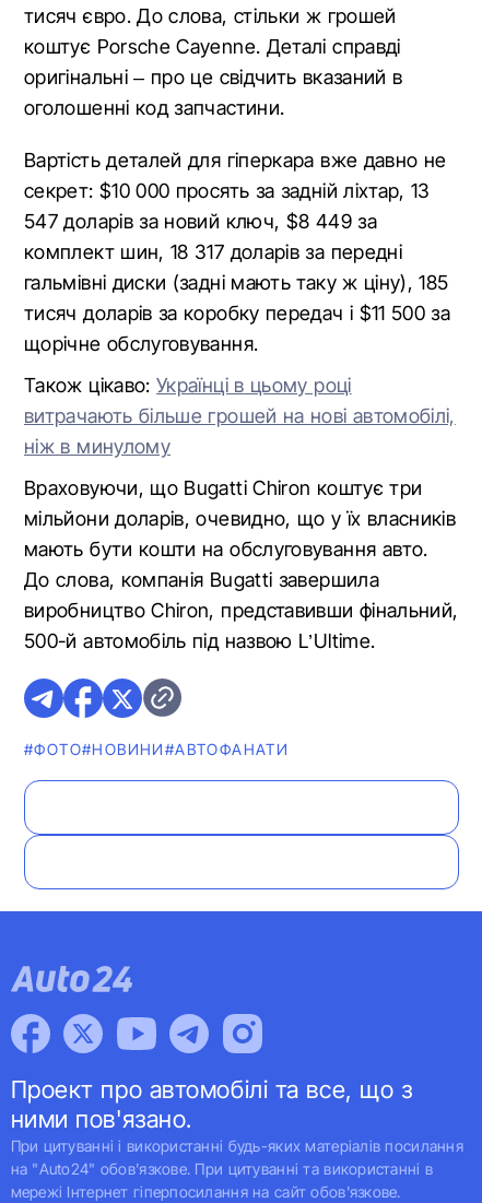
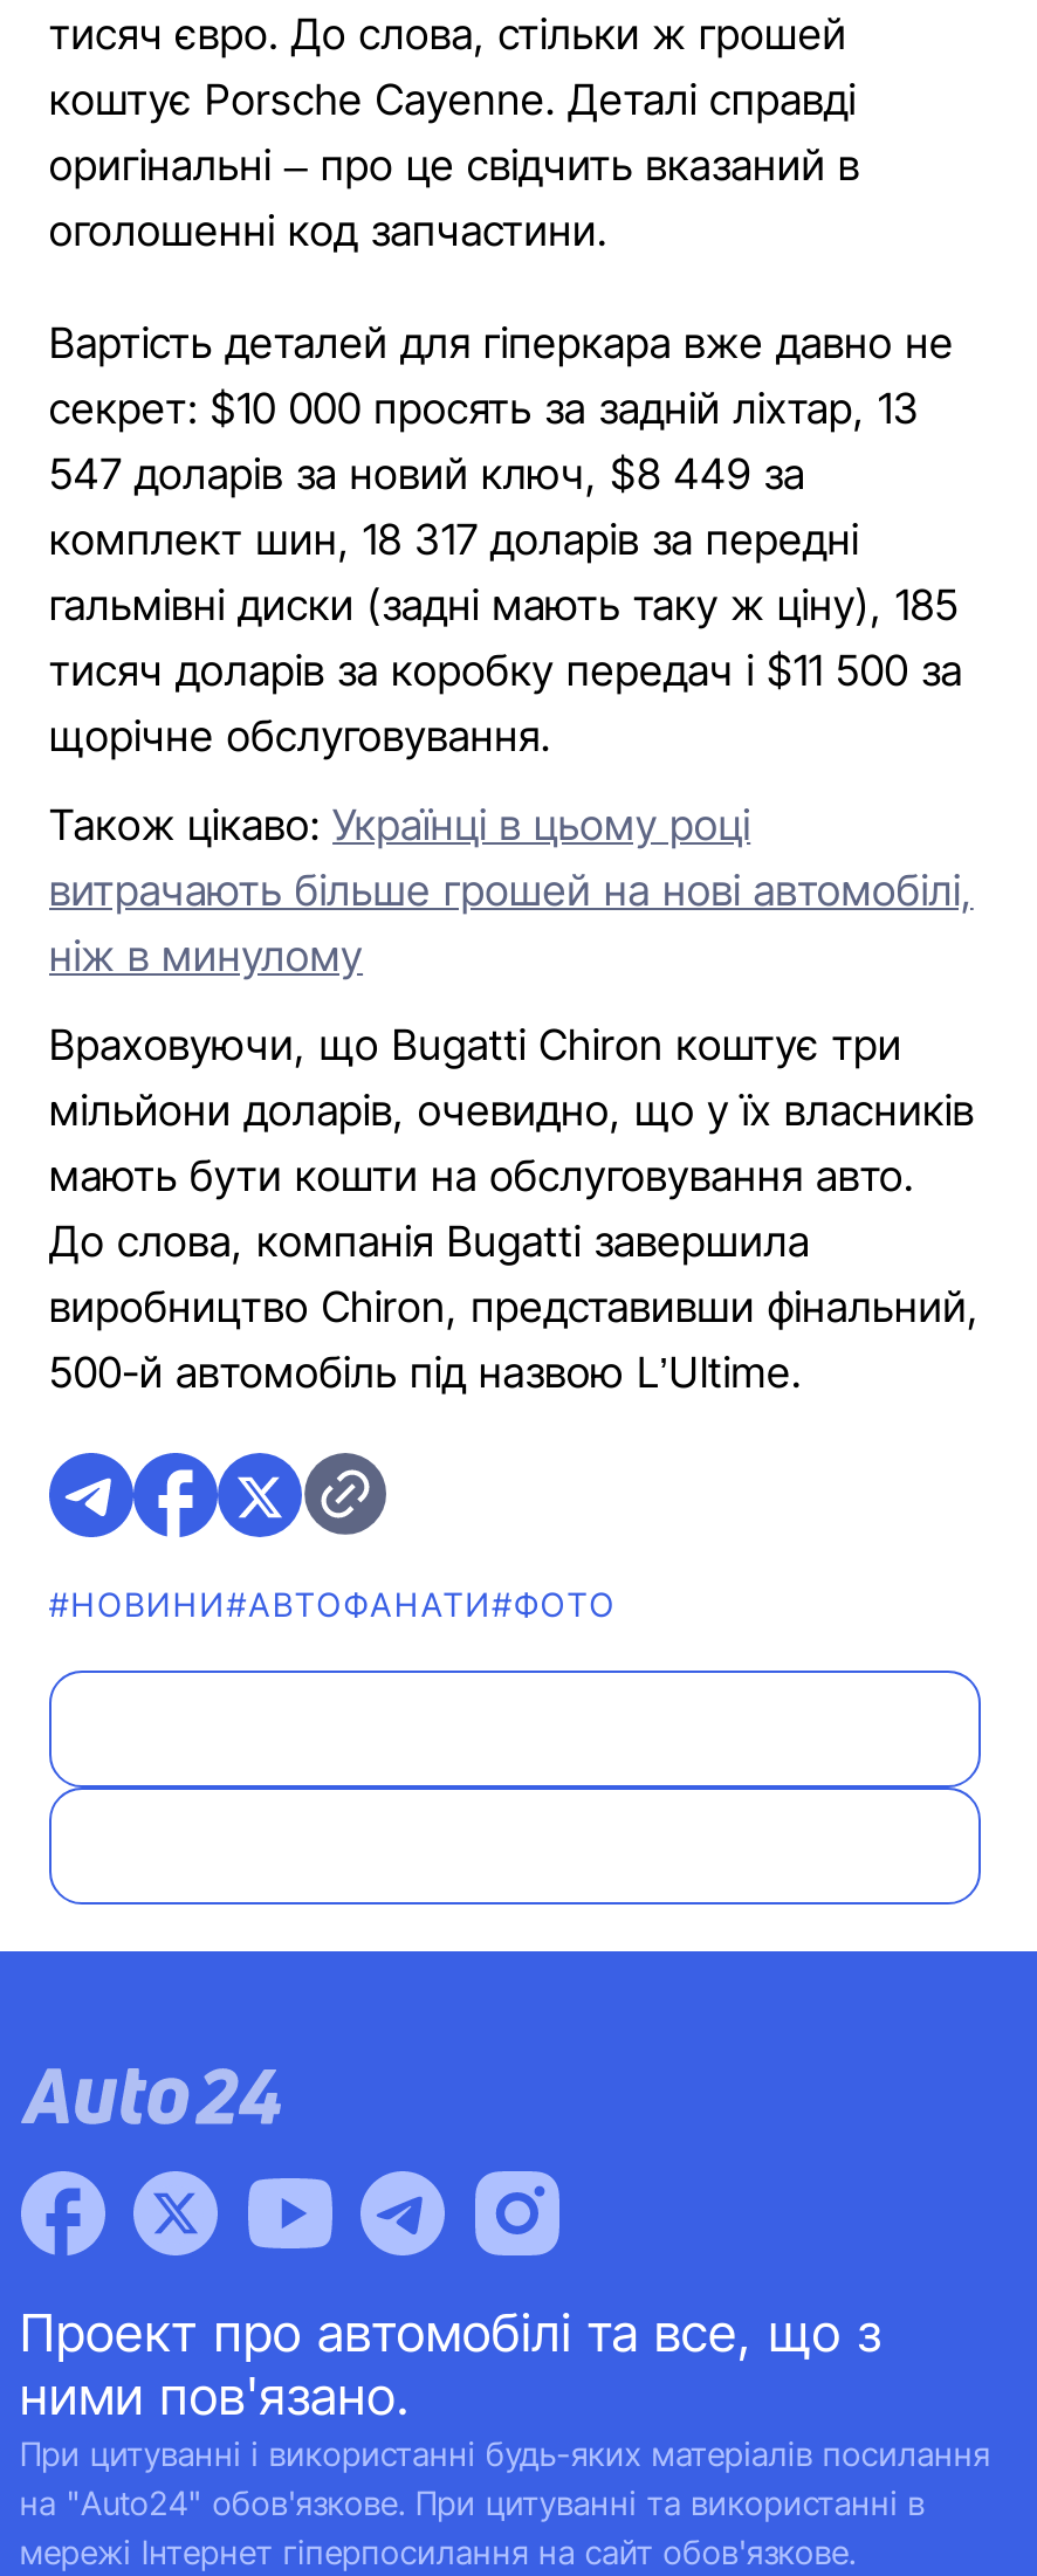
- #ФОТО#НОВИНИ#АВТОФАНАТИ
+ #НОВИНИ#АВТОФАНАТИ#ФОТО
